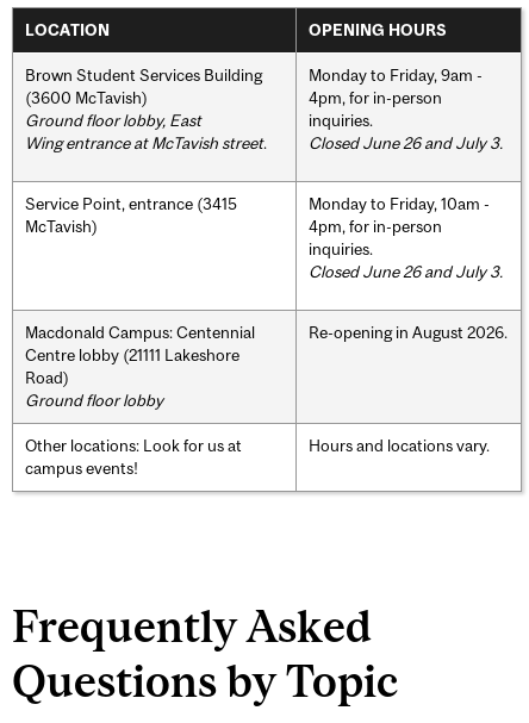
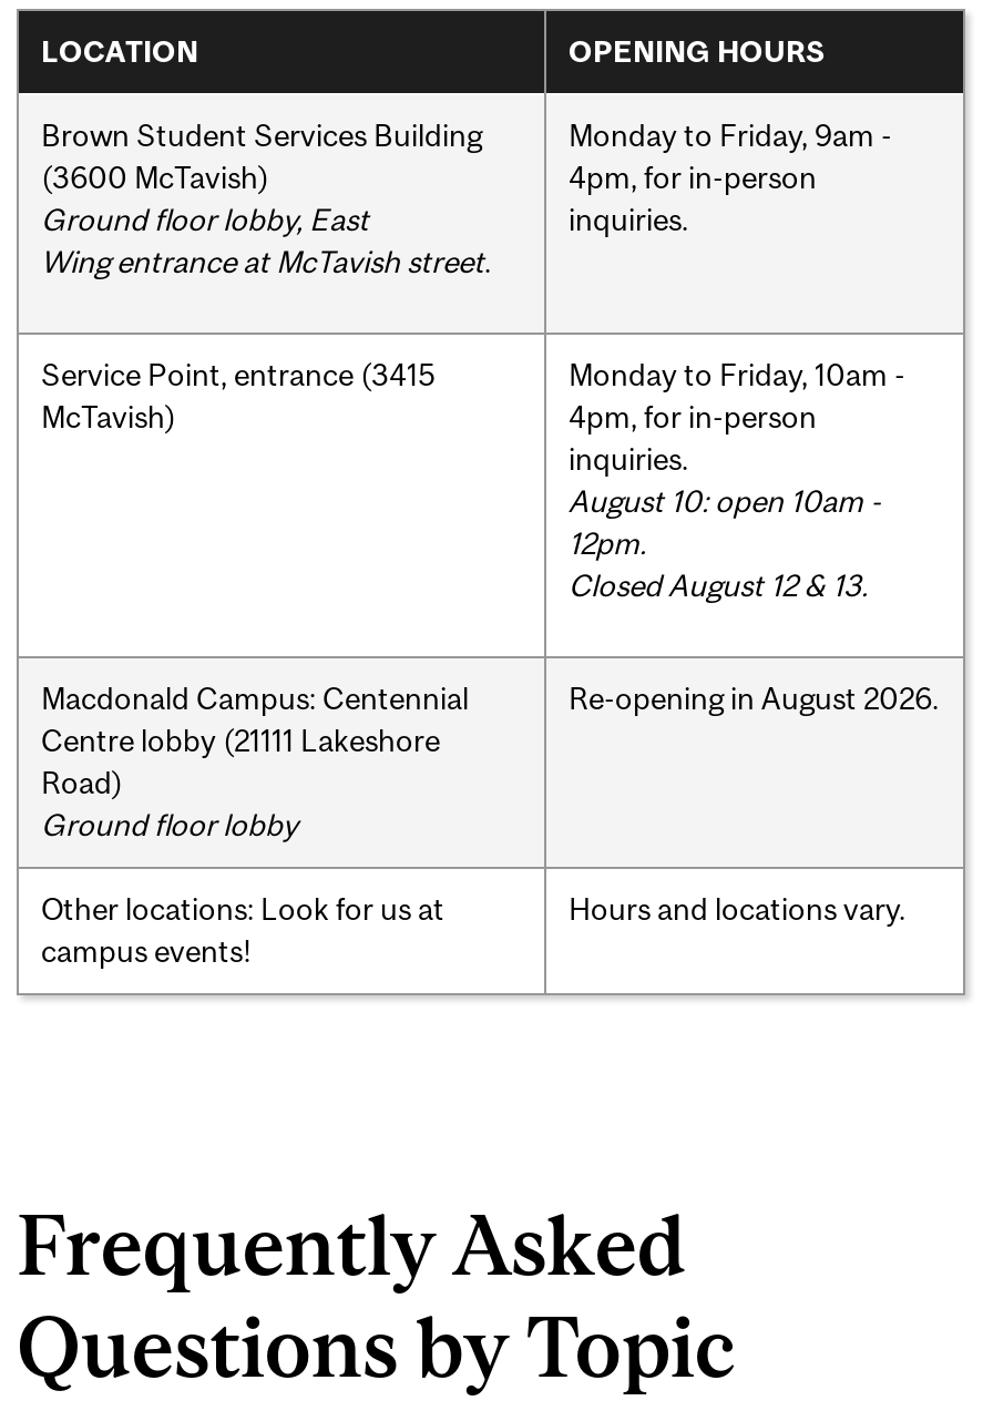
- Closed June 26 and July 3.

- Closed June 26 and July 3.
+ August 10: open 10am -
+ 12pm.
+ Closed August 12 & 13.
